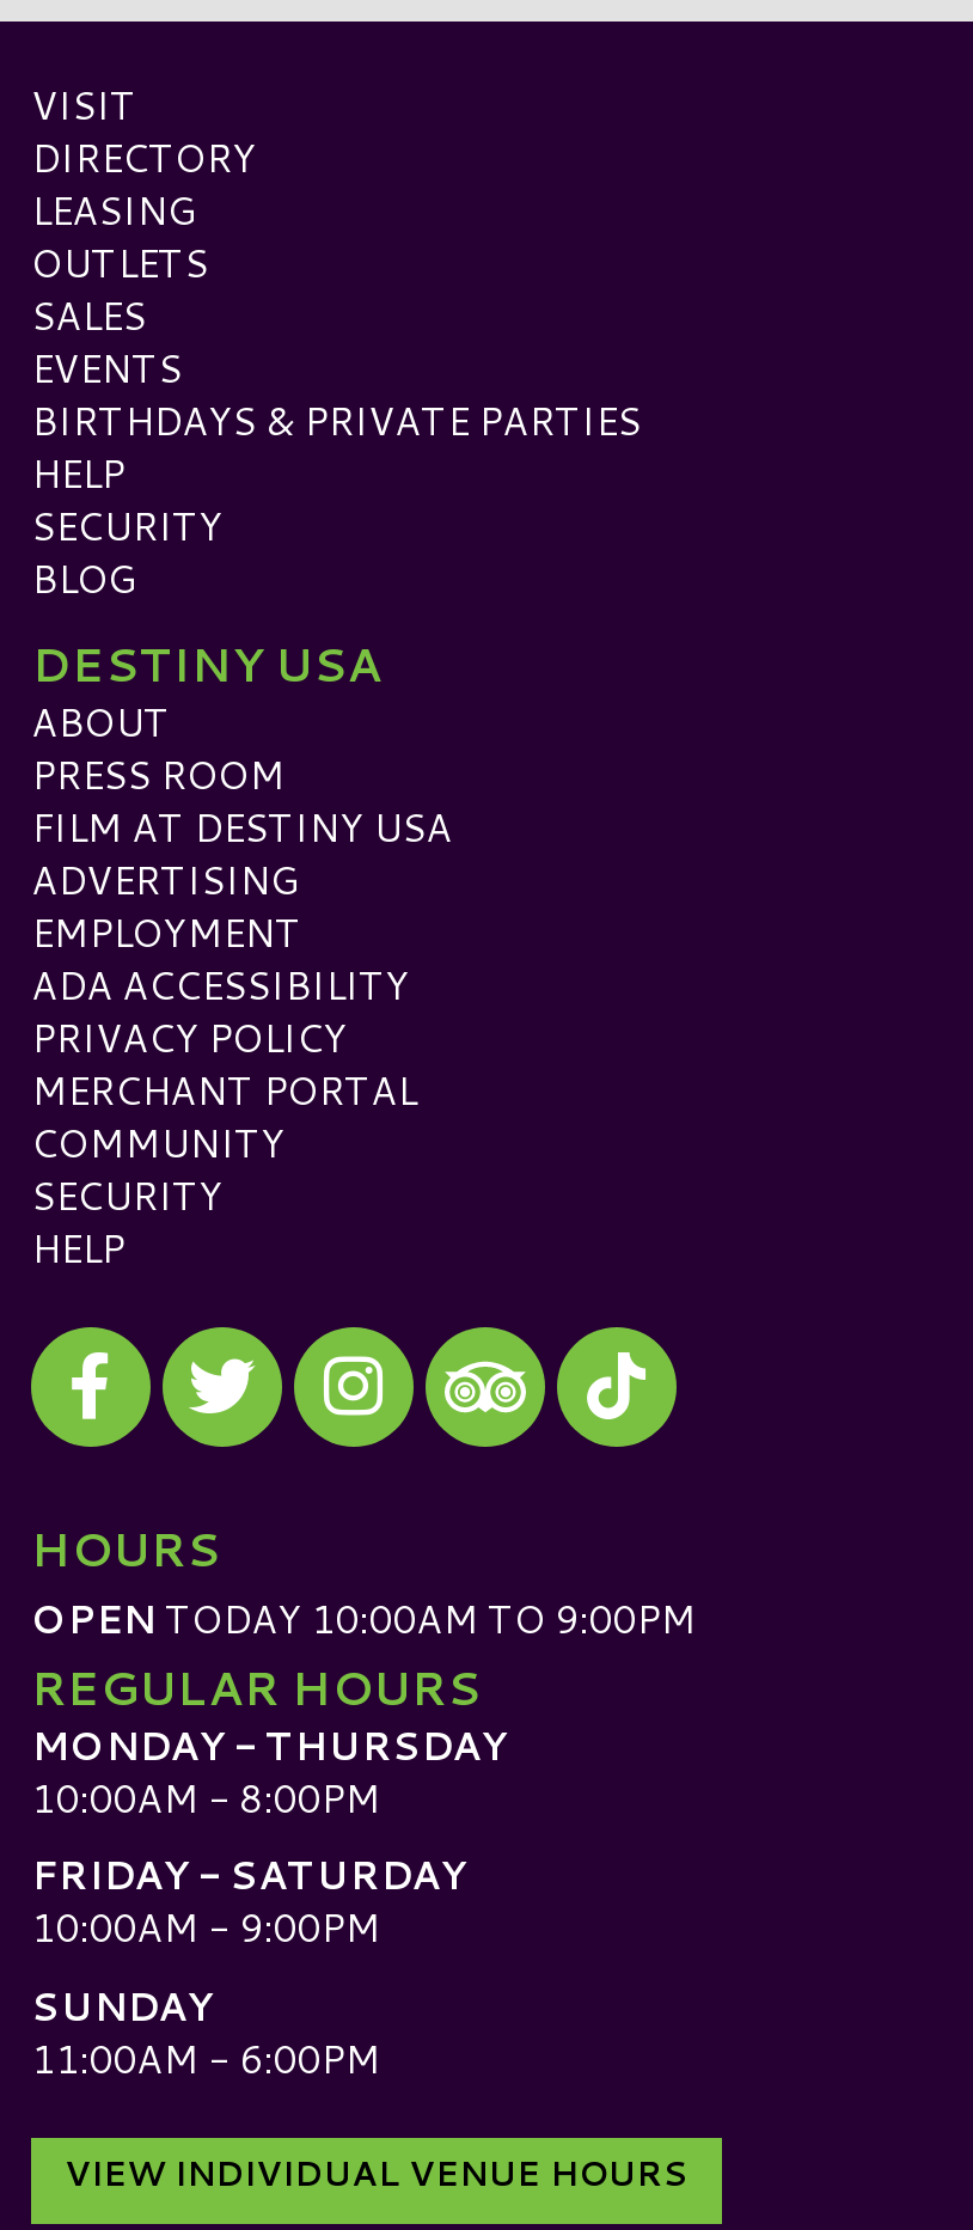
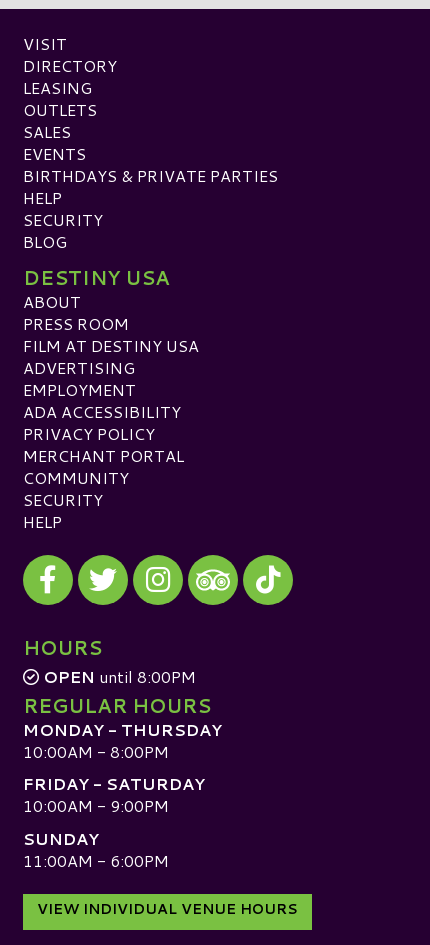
- OPEN TODAY 10:00AM TO 9:00PM
+ OPEN until 8:00PM
